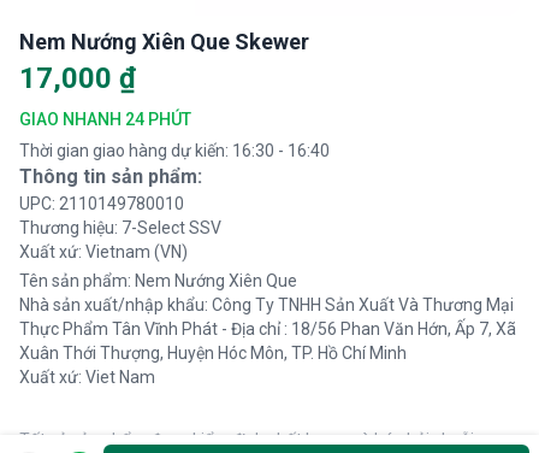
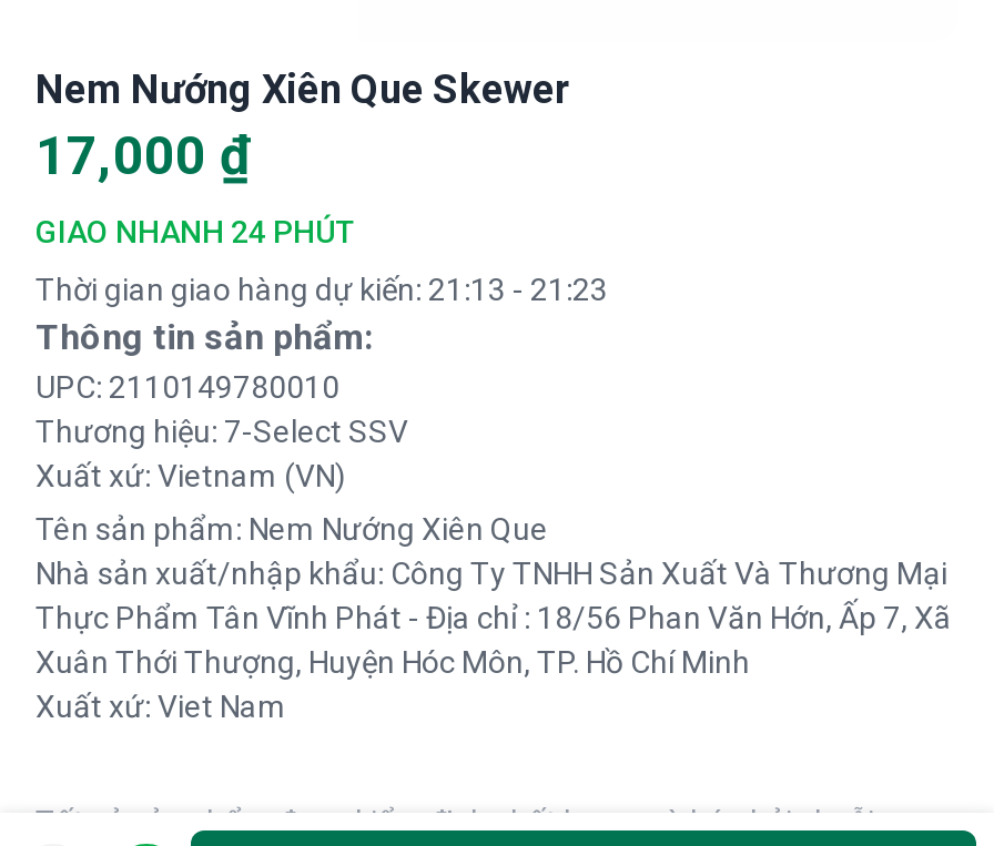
- Thời gian giao hàng dự kiến: 16:30 - 16:40
+ Thời gian giao hàng dự kiến: 21:13 - 21:23
